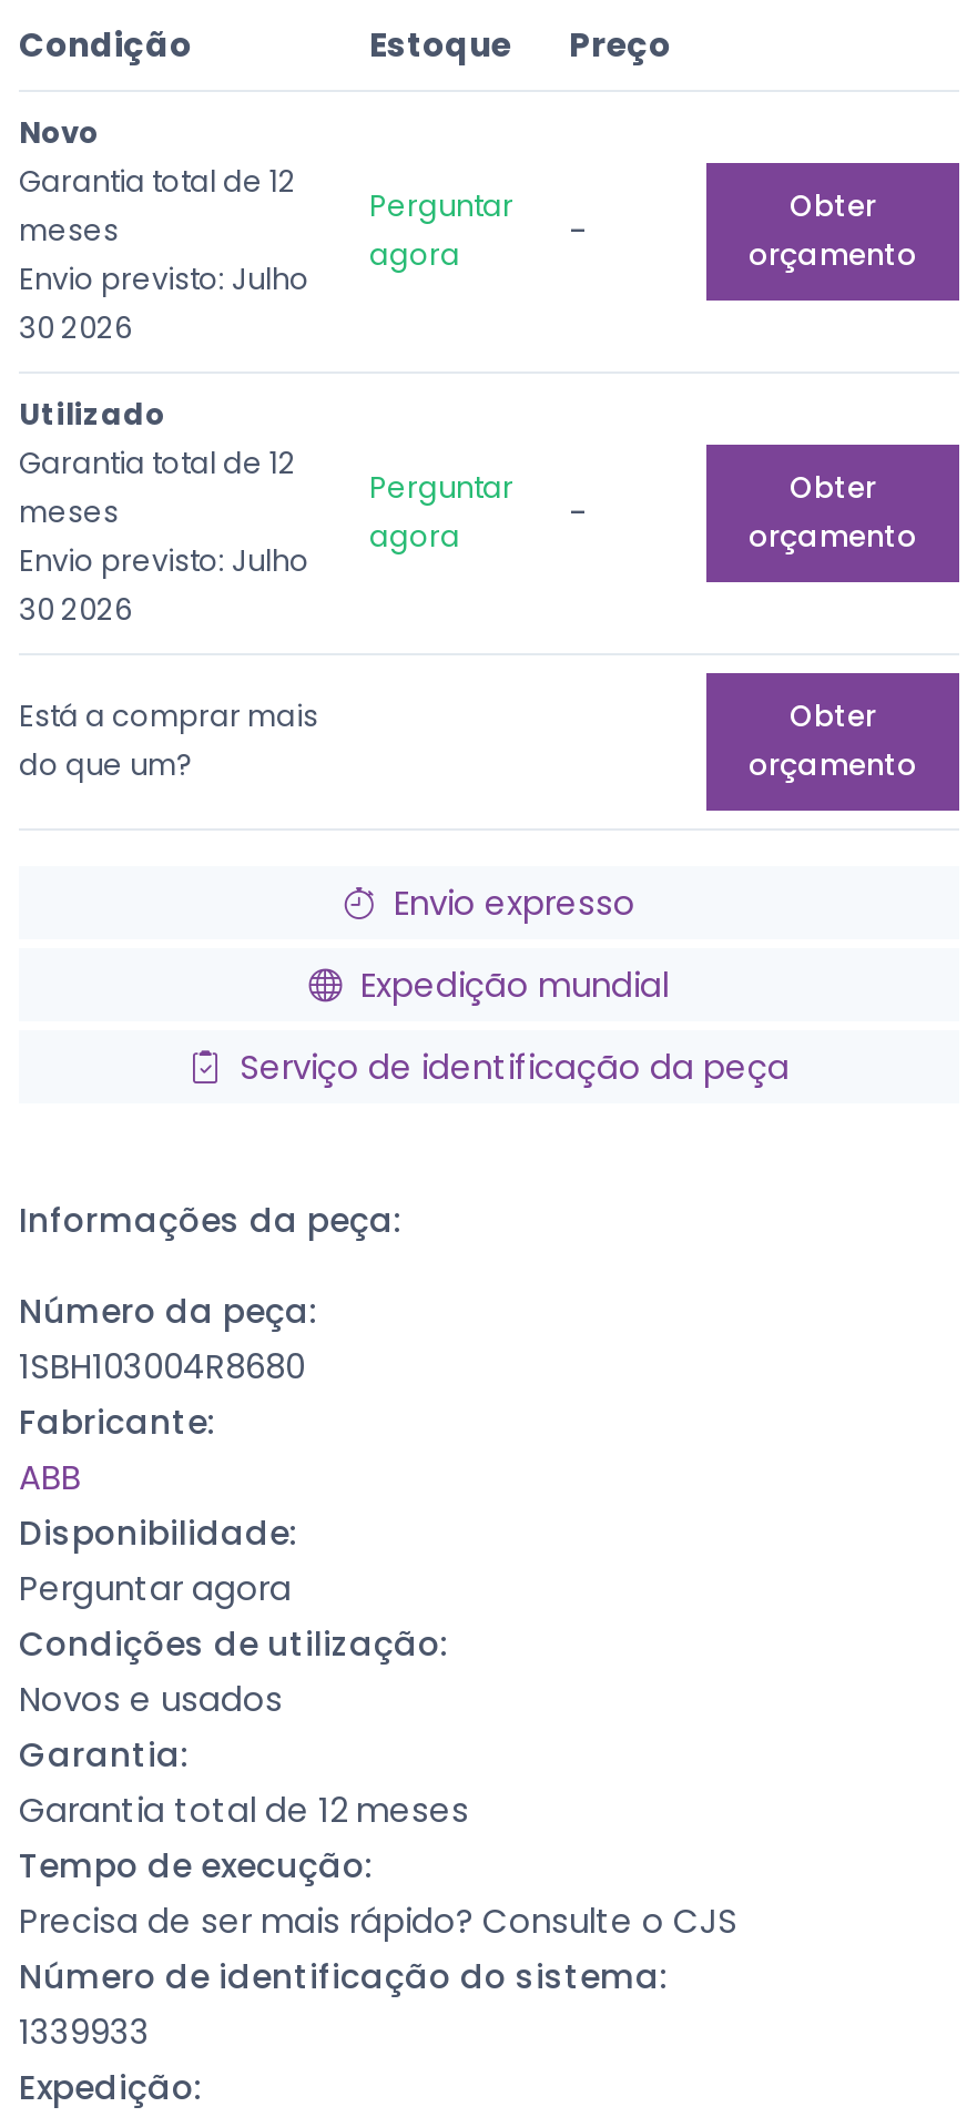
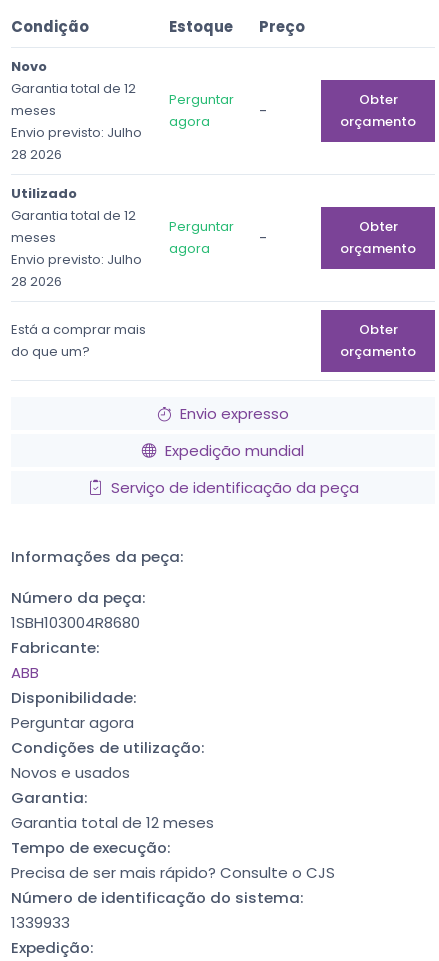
- 30 2026
+ 28 2026

- 30 2026
+ 28 2026
